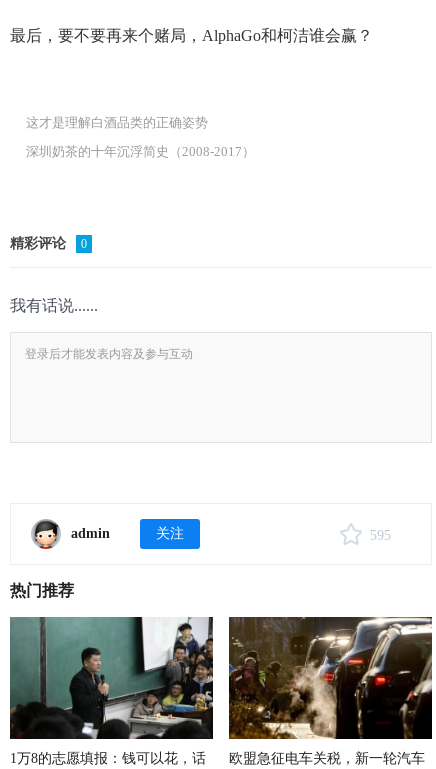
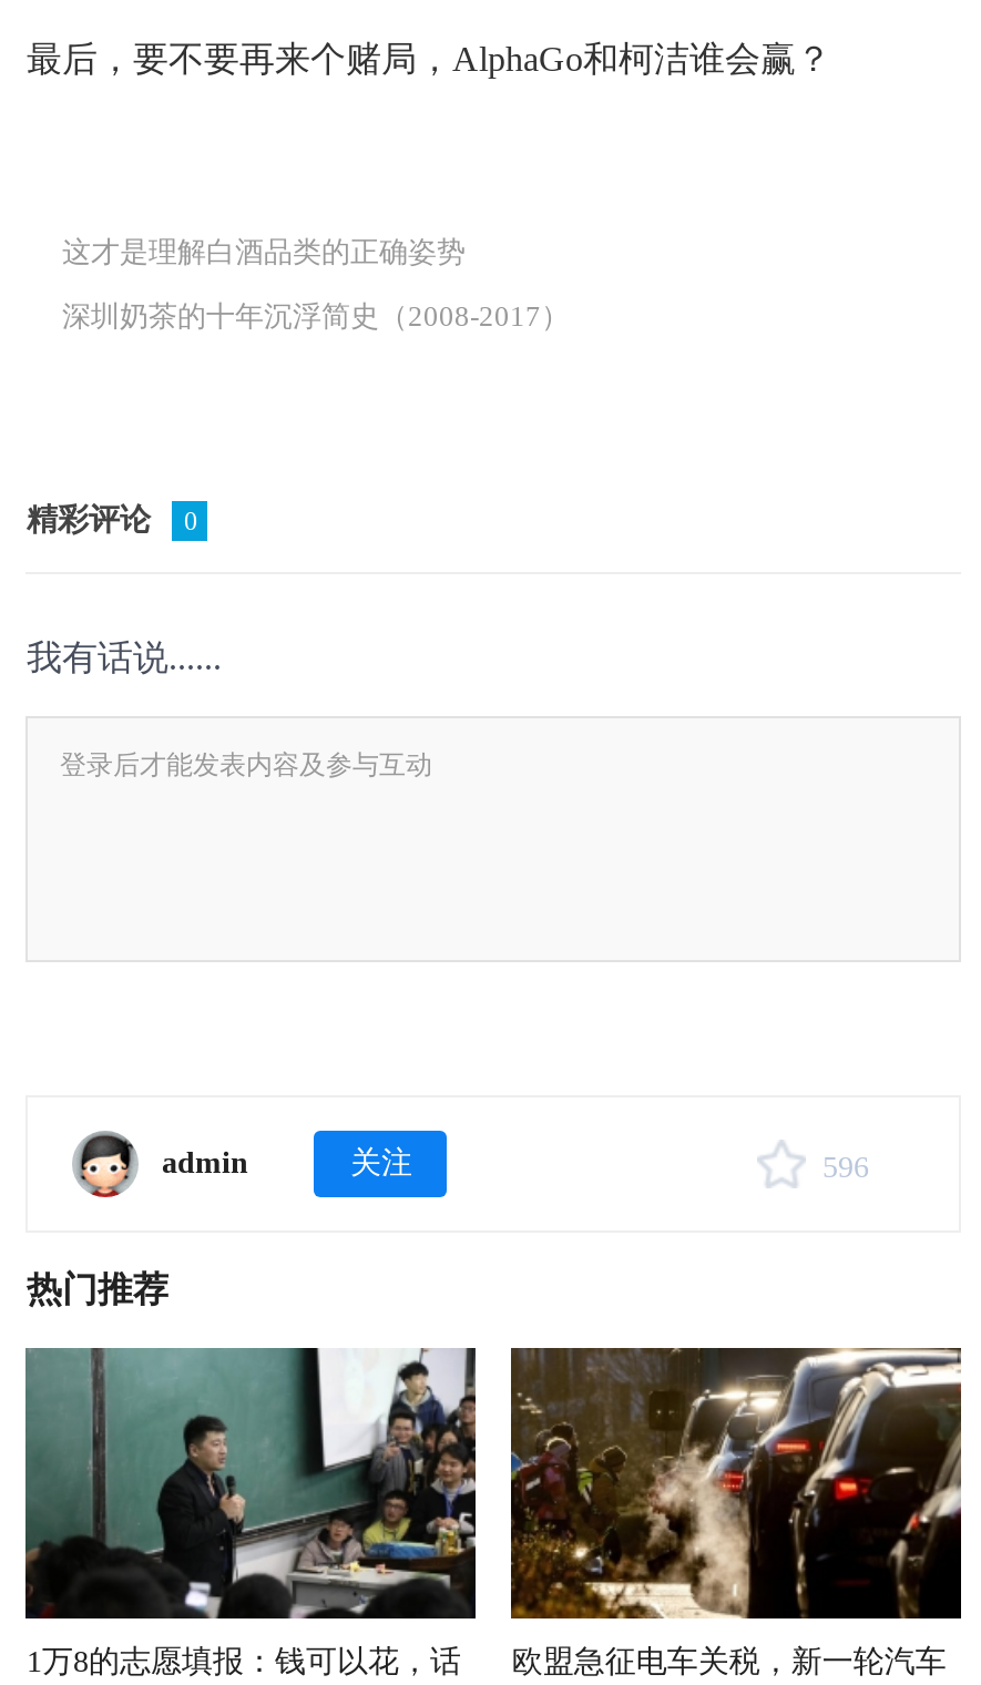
- 595
+ 596
